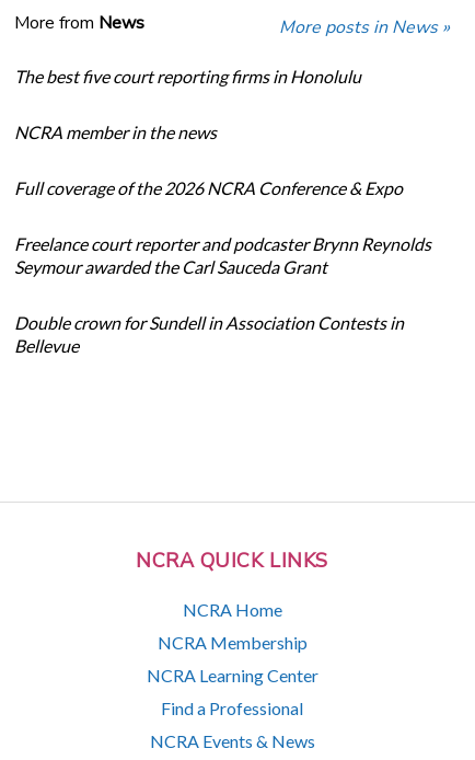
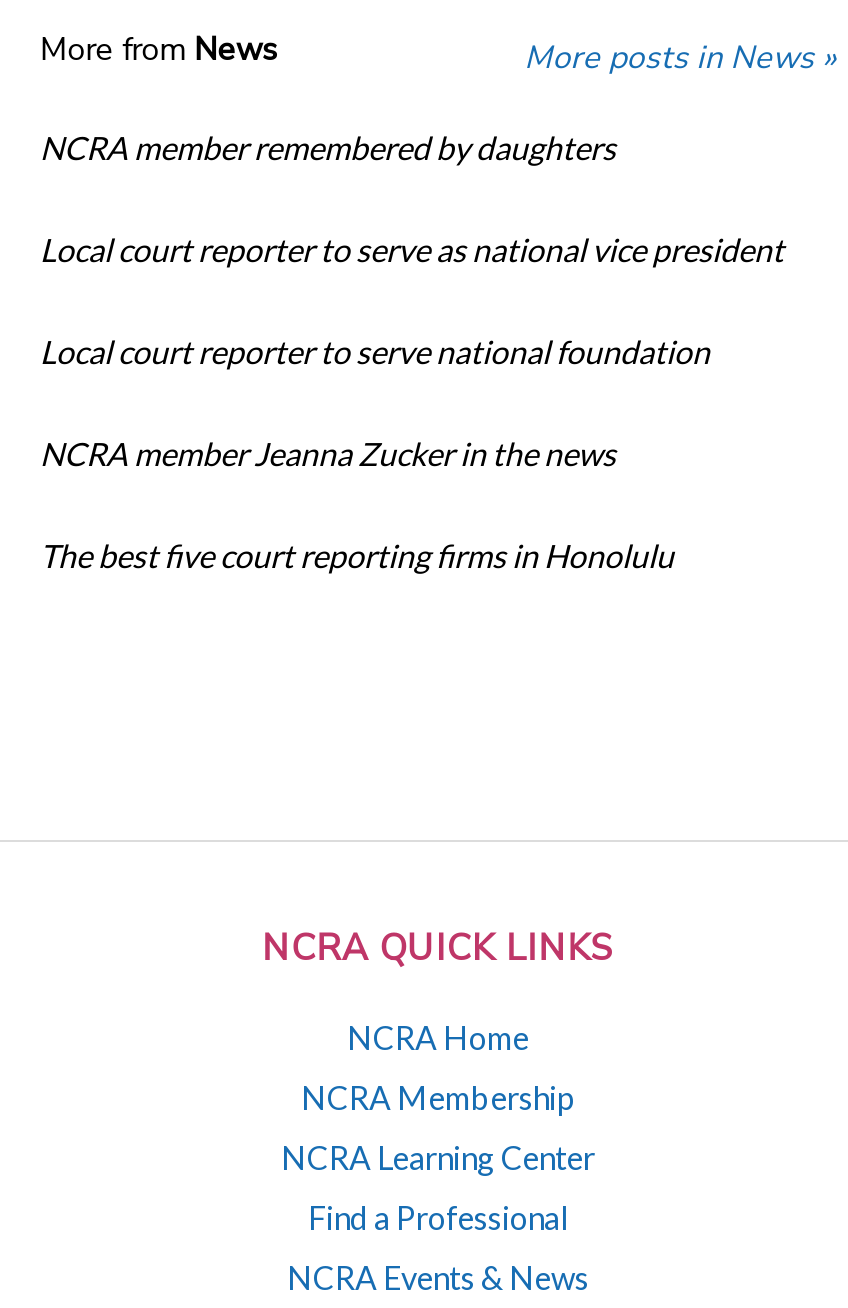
+ NCRA member remembered by daughters
+ Local court reporter to serve as national vice president
+ Local court reporter to serve national foundation
+ NCRA member Jeanna Zucker in the news

moved down: The best five court reporting firms in Honolulu

- NCRA member in the news
- Full coverage of the 2026 NCRA Conference & Expo
- Freelance court reporter and podcaster Brynn Reynolds
- Seymour awarded the Carl Sauceda Grant
- Double crown for Sundell in Association Contests in
- Bellevue
